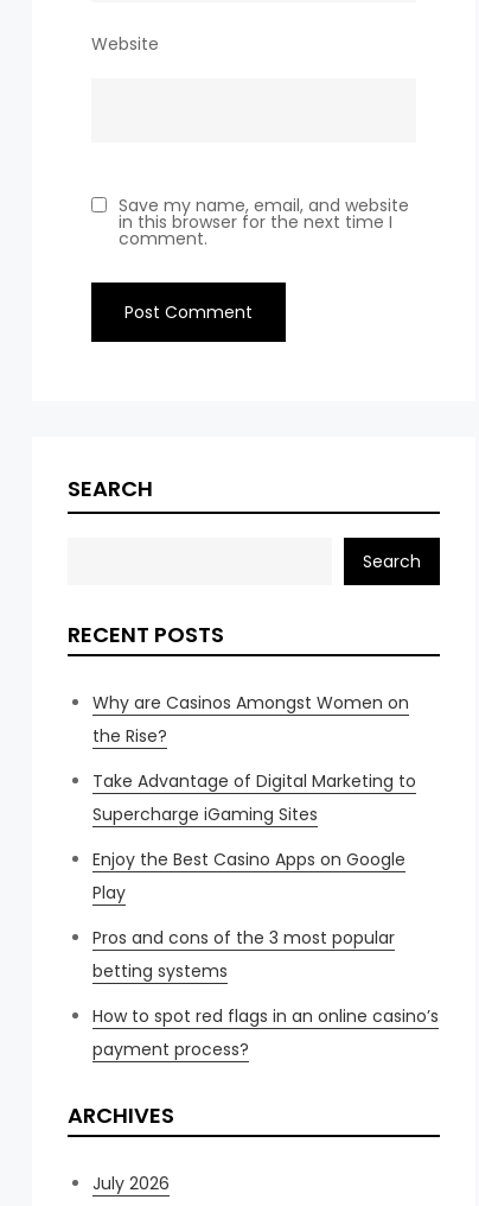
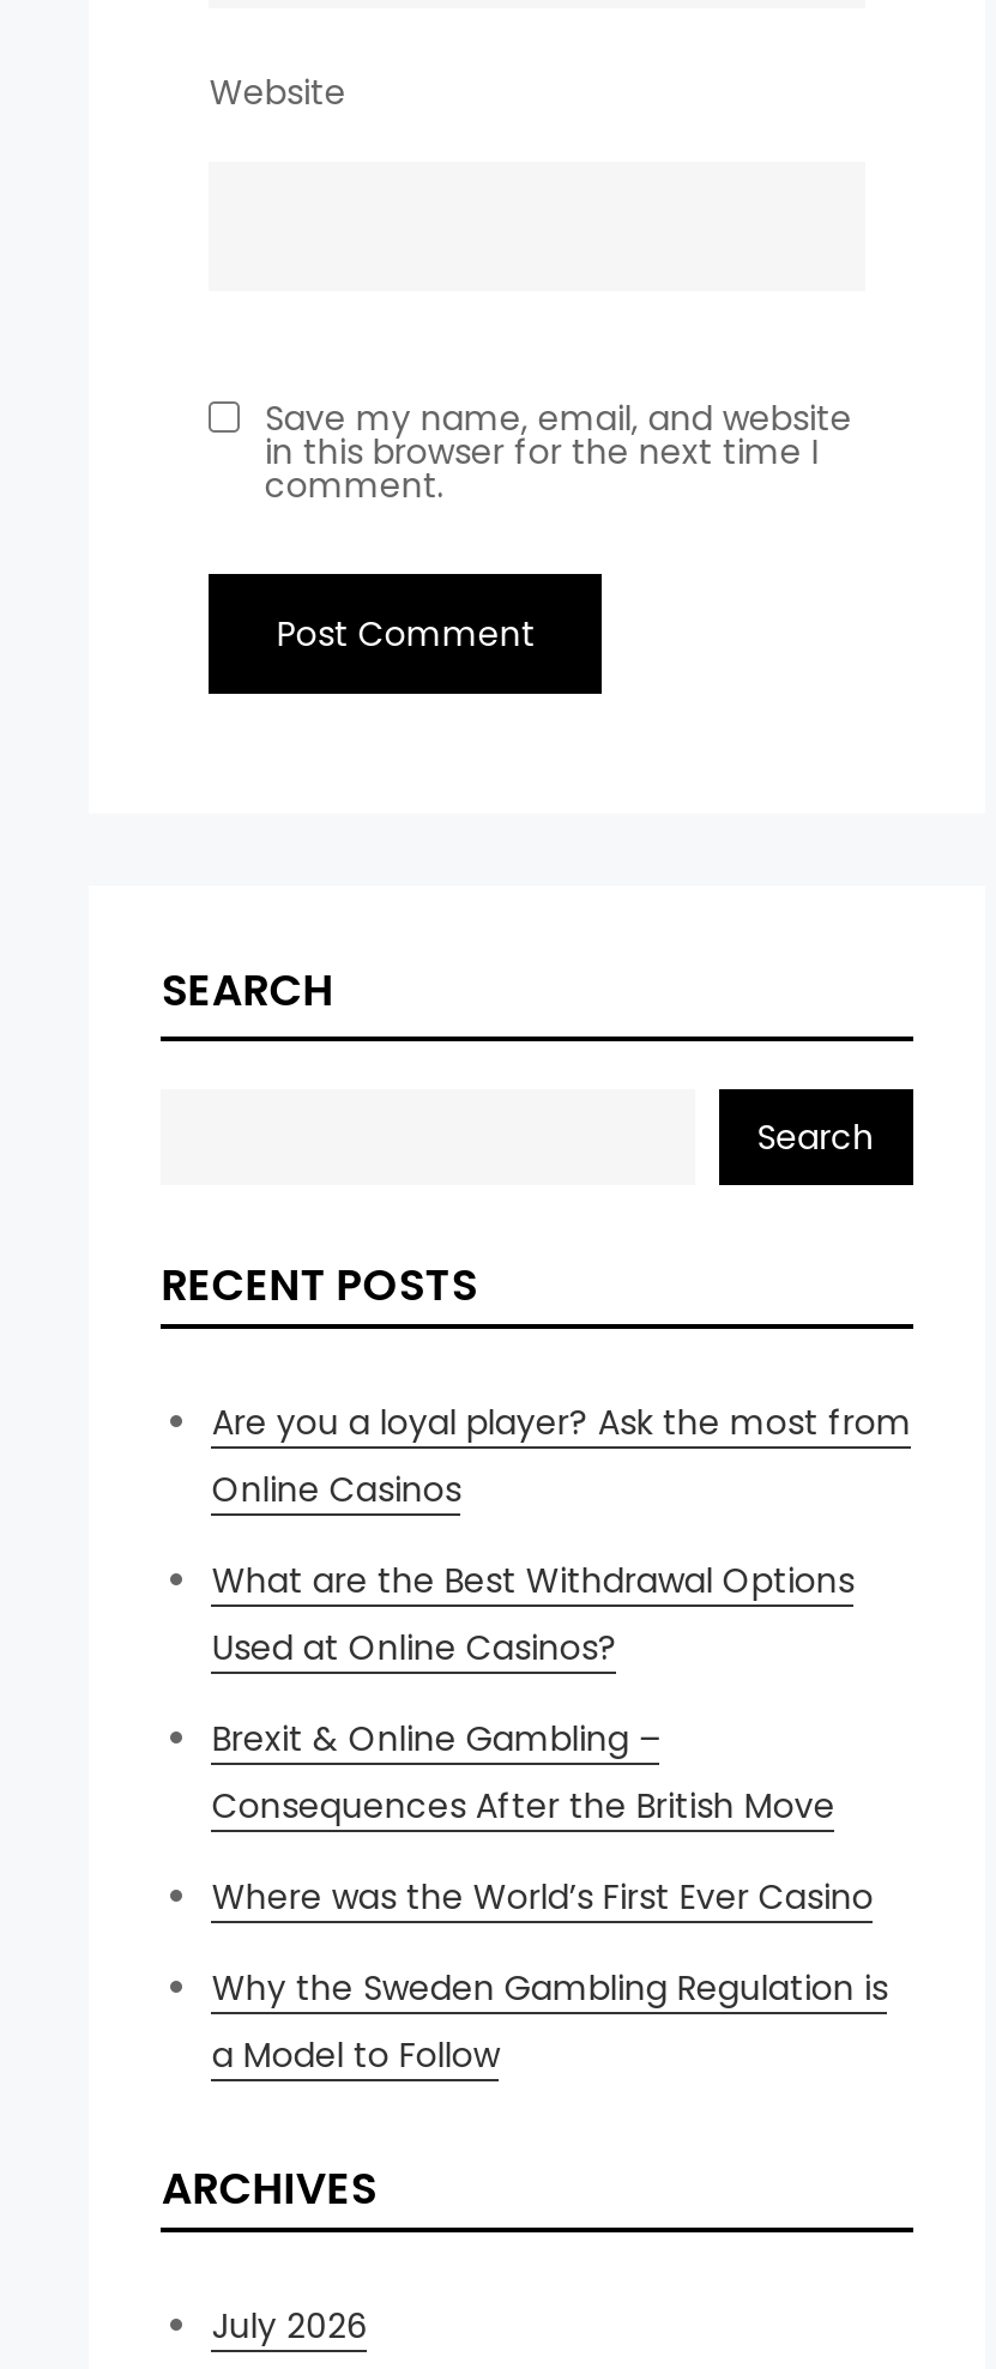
- Why are Casinos Amongst Women on
- the Rise?
+ Are you a loyal player? Ask the most from
+ Online Casinos

- Take Advantage of Digital Marketing to
- Supercharge iGaming Sites
+ What are the Best Withdrawal Options
+ Used at Online Casinos?

- Enjoy the Best Casino Apps on Google
- Play
+ Brexit & Online Gambling –
+ Consequences After the British Move

- Pros and cons of the 3 most popular
- betting systems
+ Where was the World’s First Ever Casino

- How to spot red flags in an online casino’s
- payment process?
+ Why the Sweden Gambling Regulation is
+ a Model to Follow
